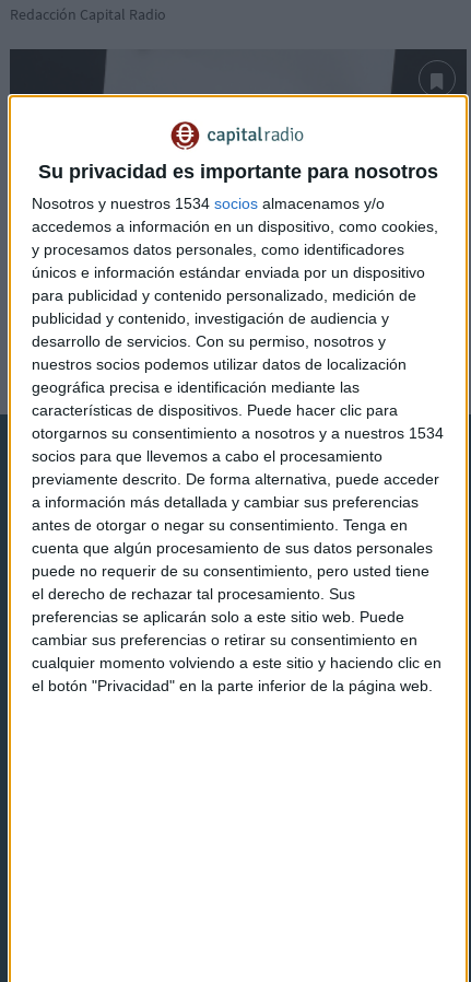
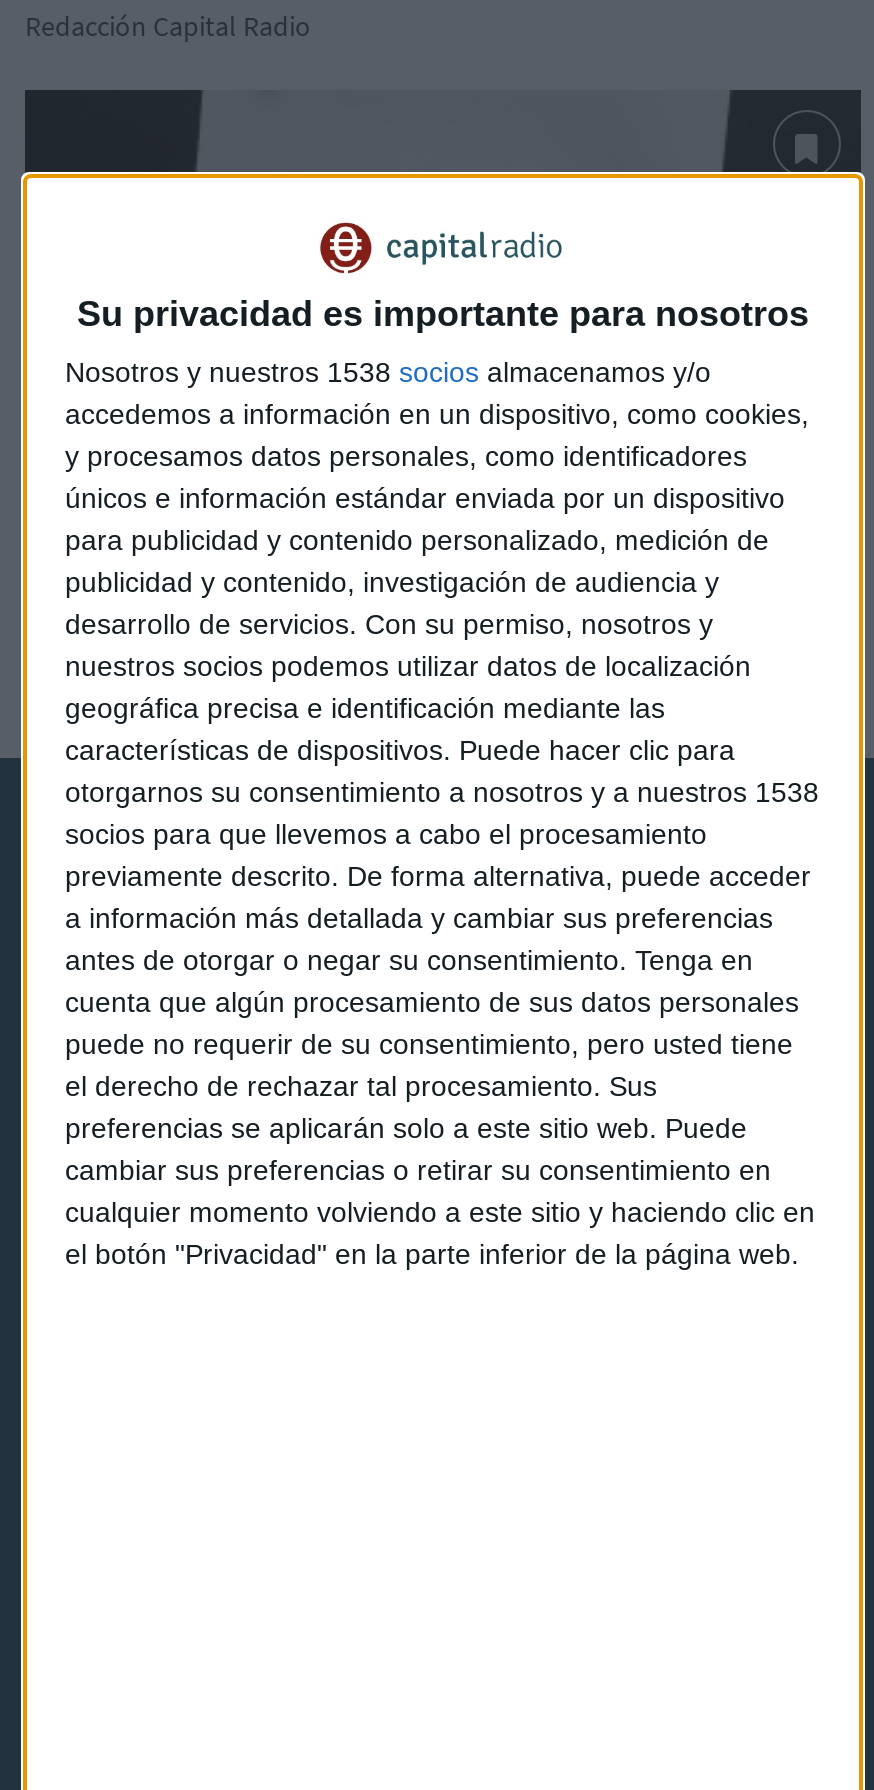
- Nosotros y nuestros 1534 socios almacenamos y/o
+ Nosotros y nuestros 1538 socios almacenamos y/o

- otorgarnos su consentimiento a nosotros y a nuestros 1534
+ otorgarnos su consentimiento a nosotros y a nuestros 1538
